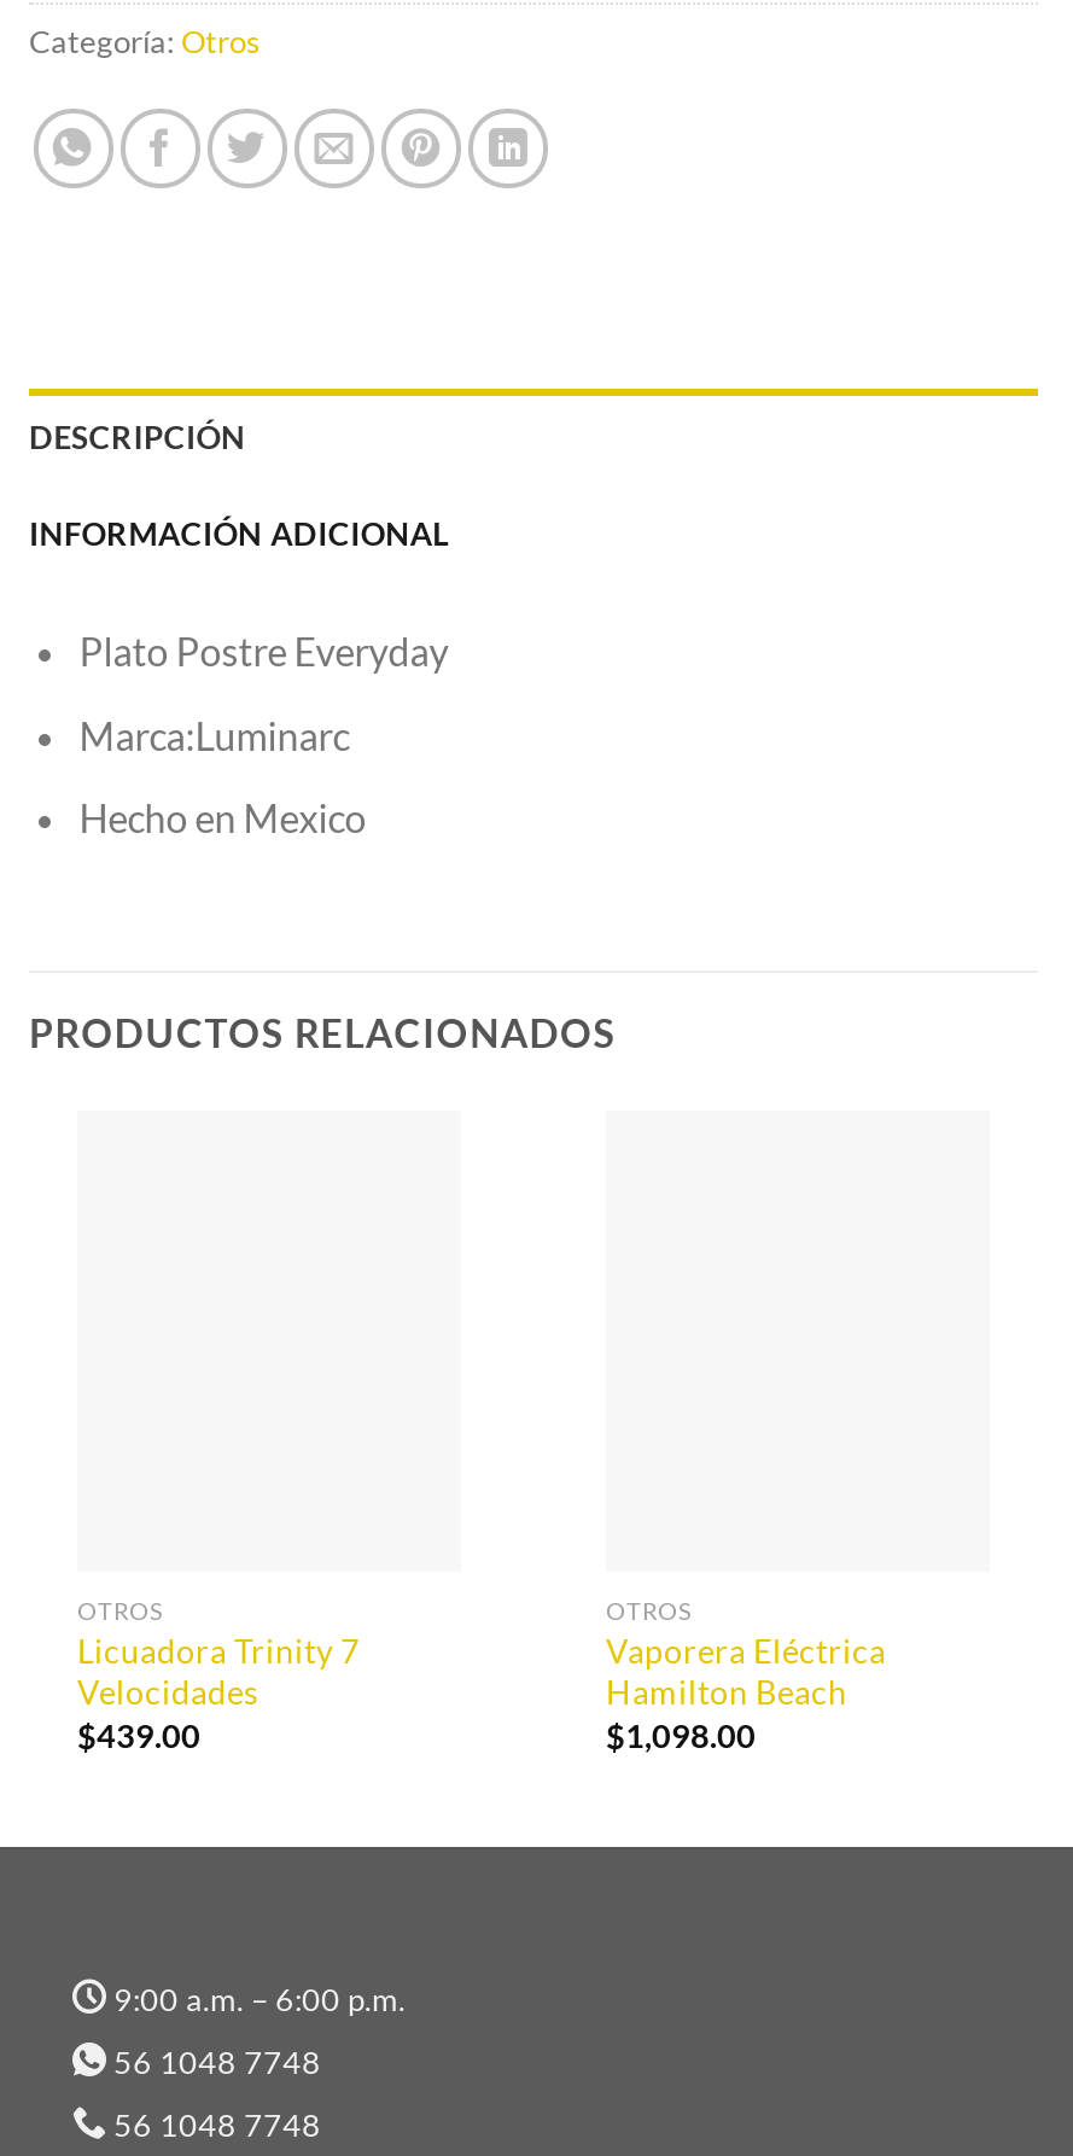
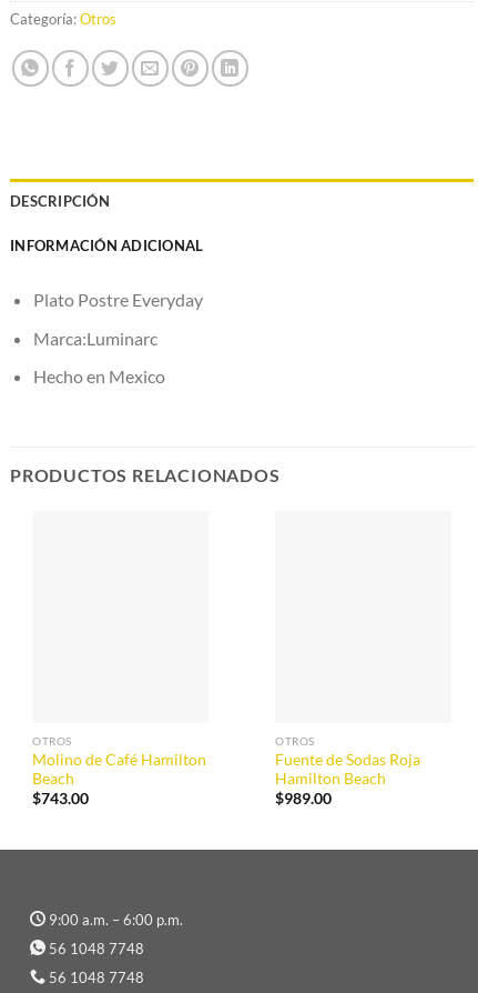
- Licuadora Trinity 7
- Velocidades
- $439.00
+ Molino de Café Hamilton
+ Beach
+ $743.00

- Vaporera Eléctrica
+ Fuente de Sodas Roja

- $1,098.00
+ $989.00
